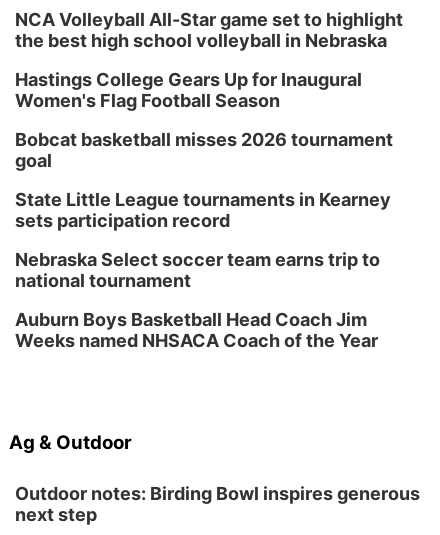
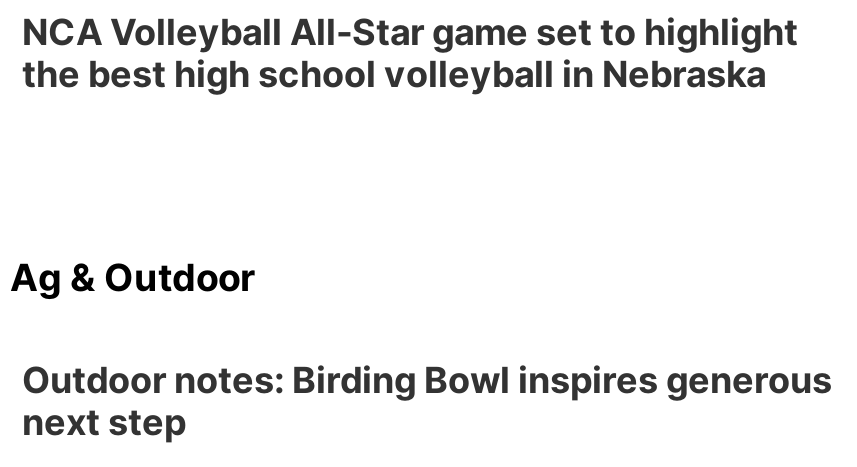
- Hastings College Gears Up for Inaugural
- Women's Flag Football Season
- Bobcat basketball misses 2026 tournament
- goal
- State Little League tournaments in Kearney
- sets participation record
- Nebraska Select soccer team earns trip to
- national tournament
- Auburn Boys Basketball Head Coach Jim
- Weeks named NHSACA Coach of the Year
